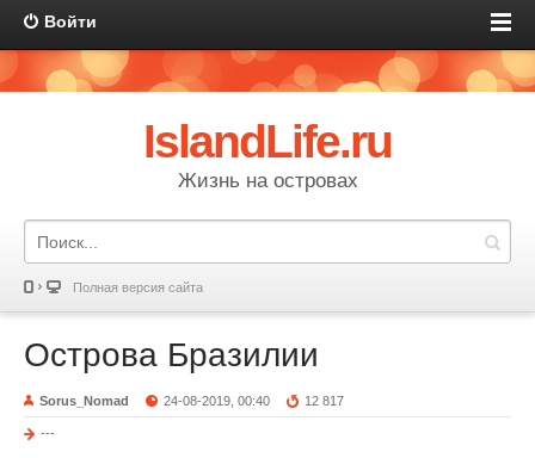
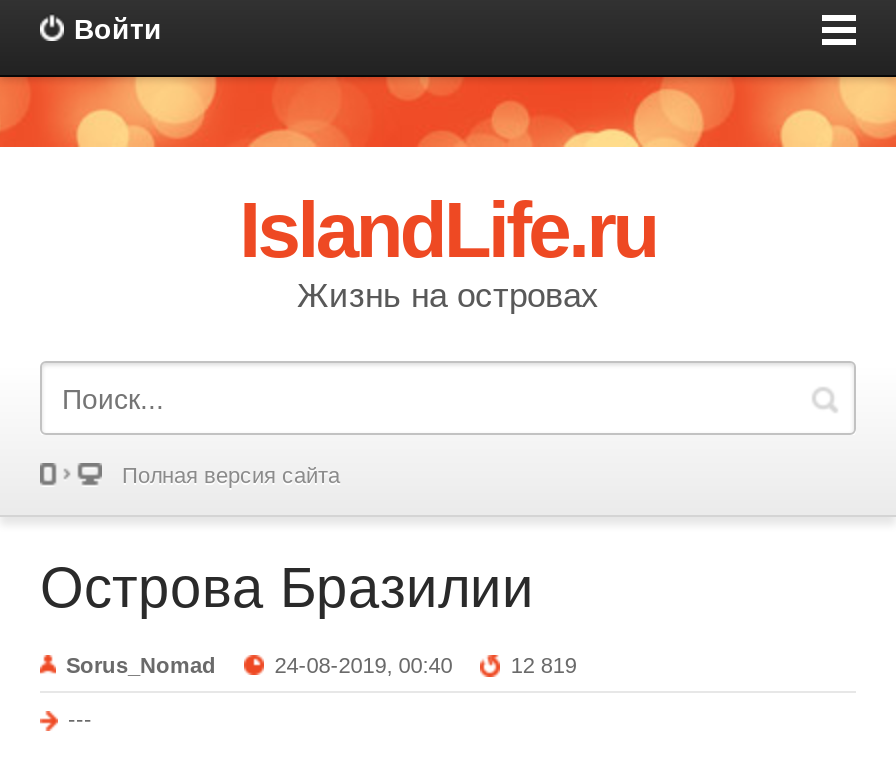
- 12 817
+ 12 819
